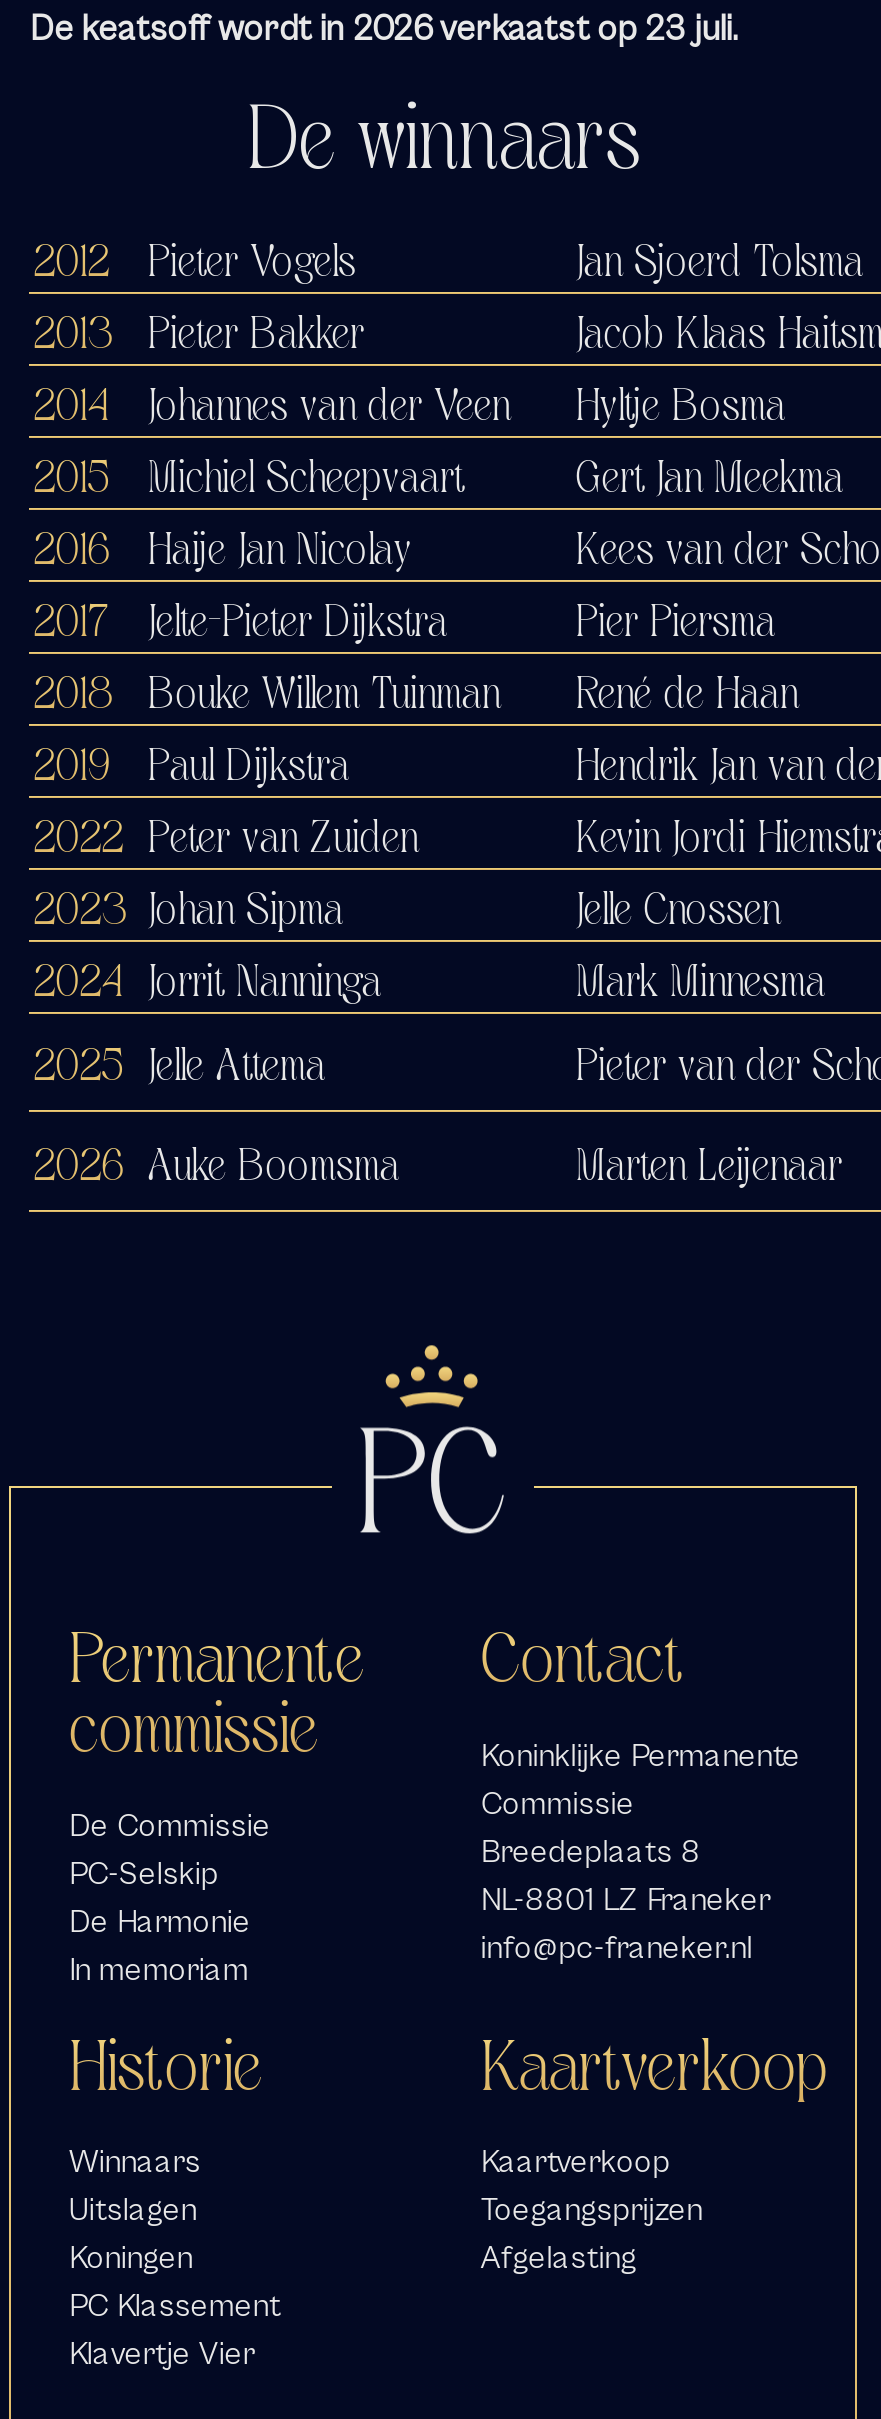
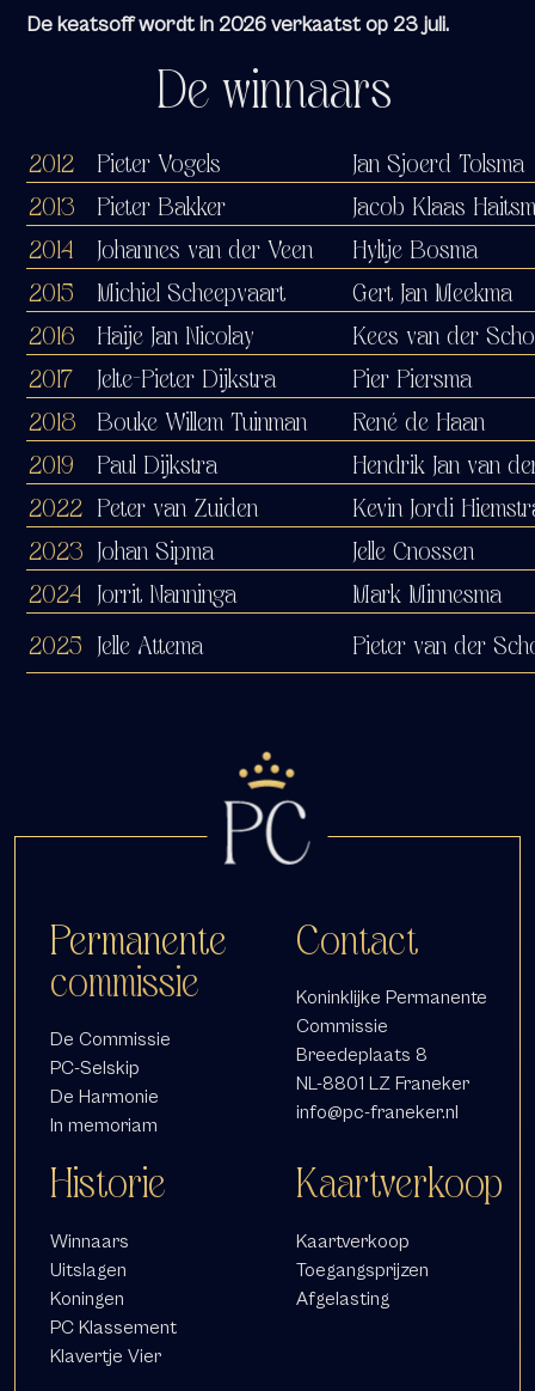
- 2026 Auke Boomsma
- Marten Leijenaar
